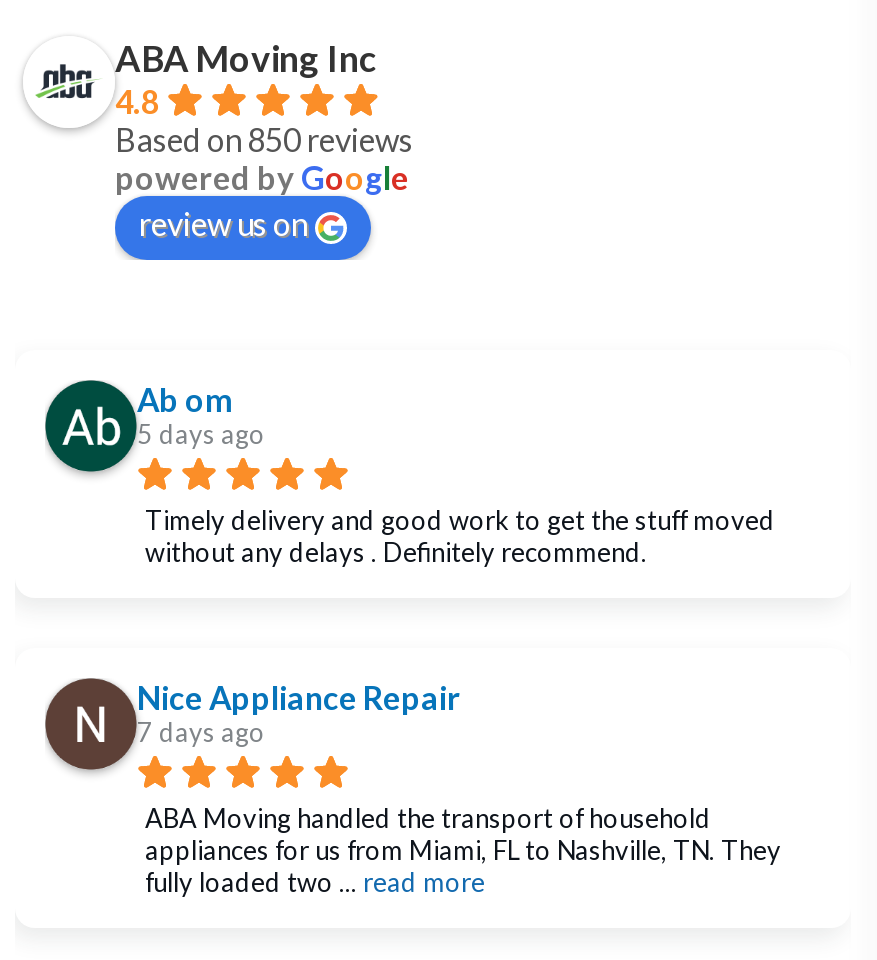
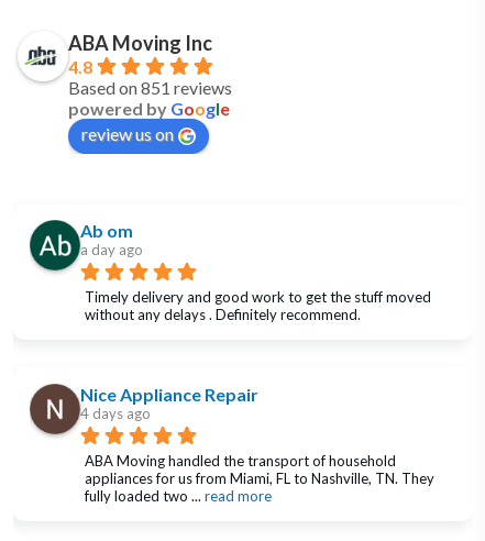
- Based on 850 reviews
+ Based on 851 reviews

- 5 days ago
+ a day ago

- 7 days ago
+ 4 days ago
